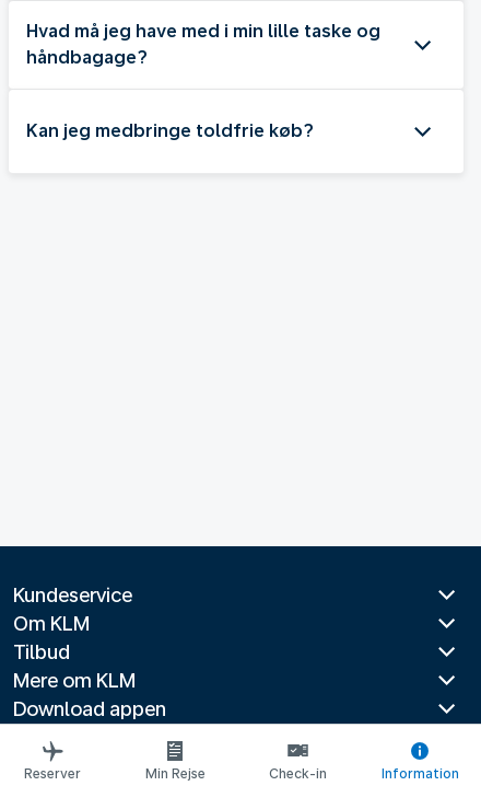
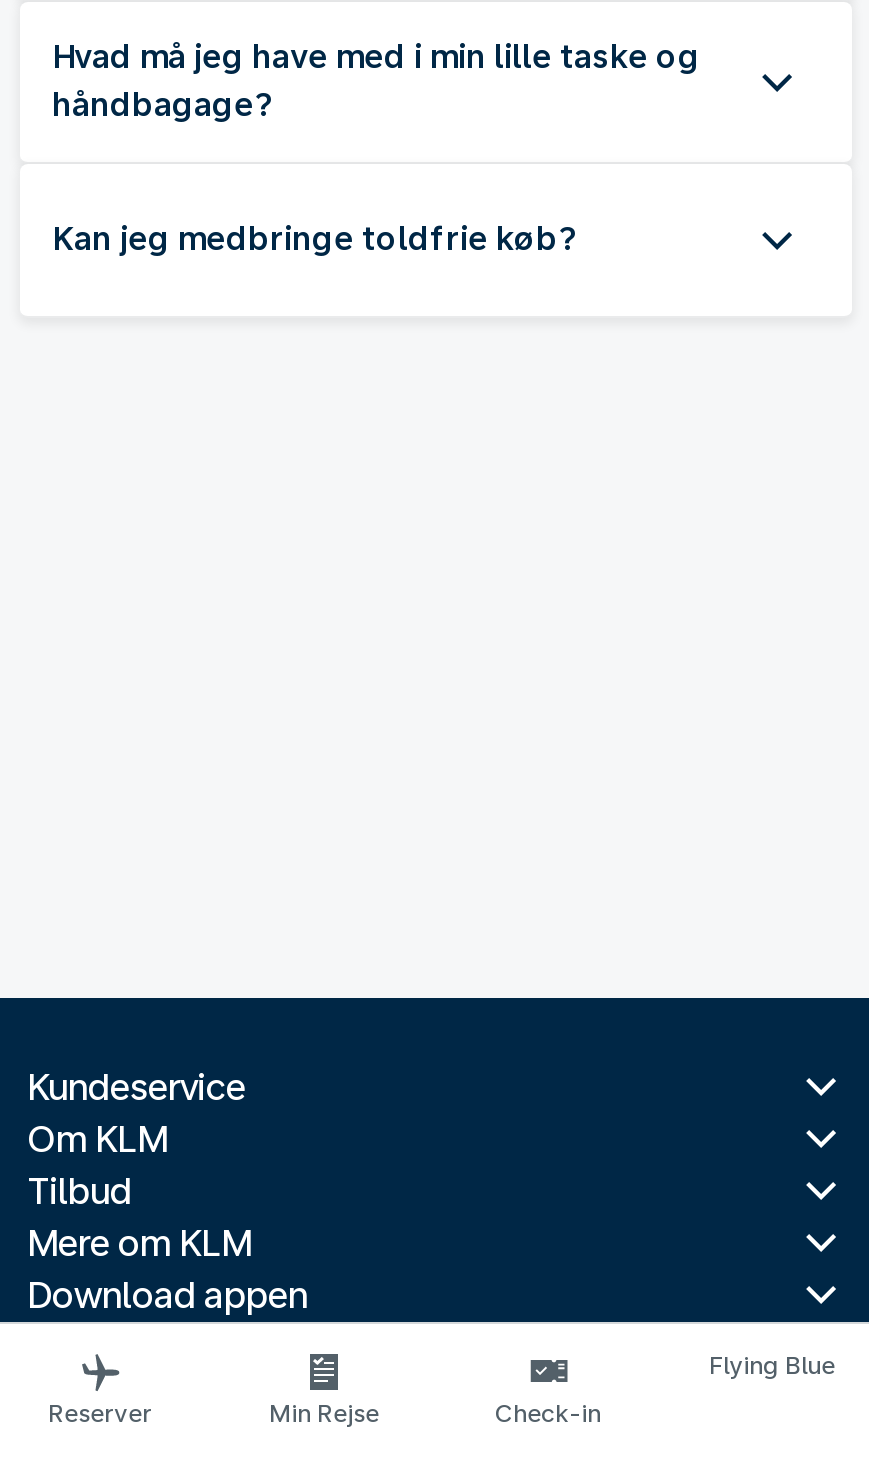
- Information
+ Flying Blue
